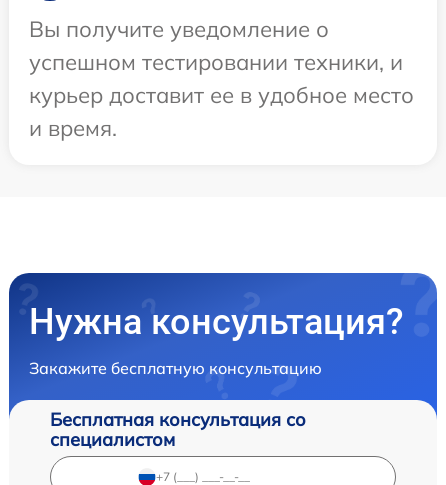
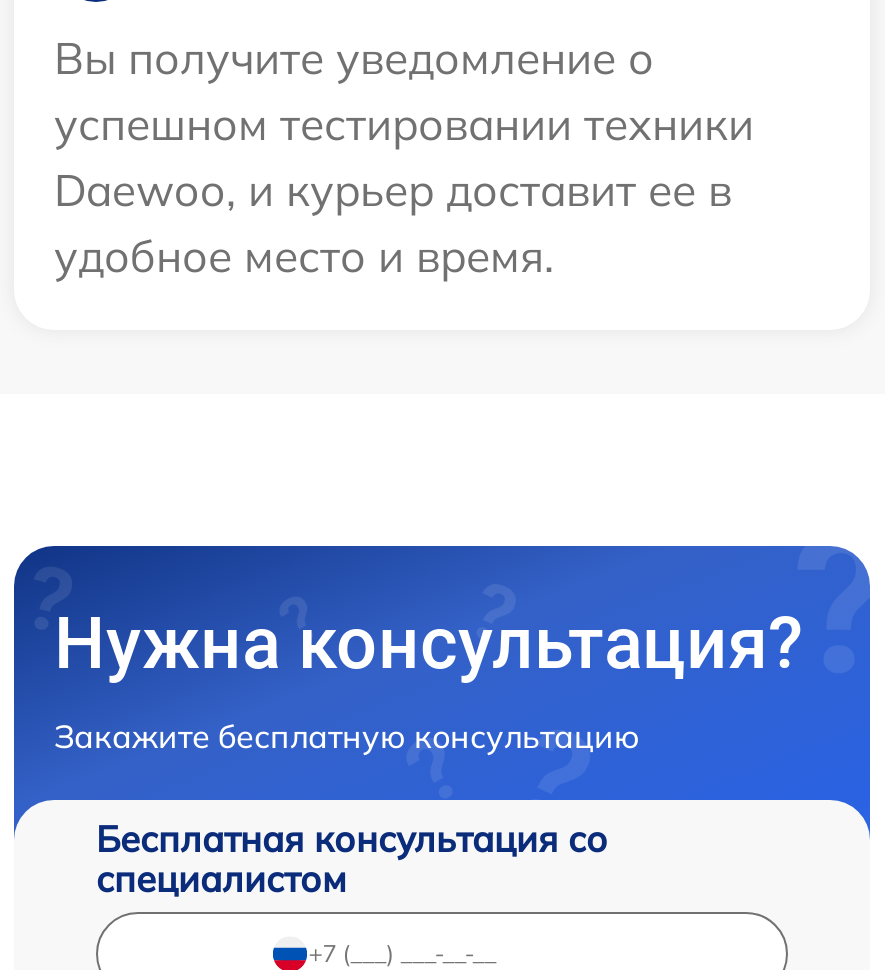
- успешном тестировании техники, и
- курьер доставит ее в удобное место
- и время.
+ успешном тестировании техники
+ Daewoo, и курьер доставит ее в
+ удобное место и время.
